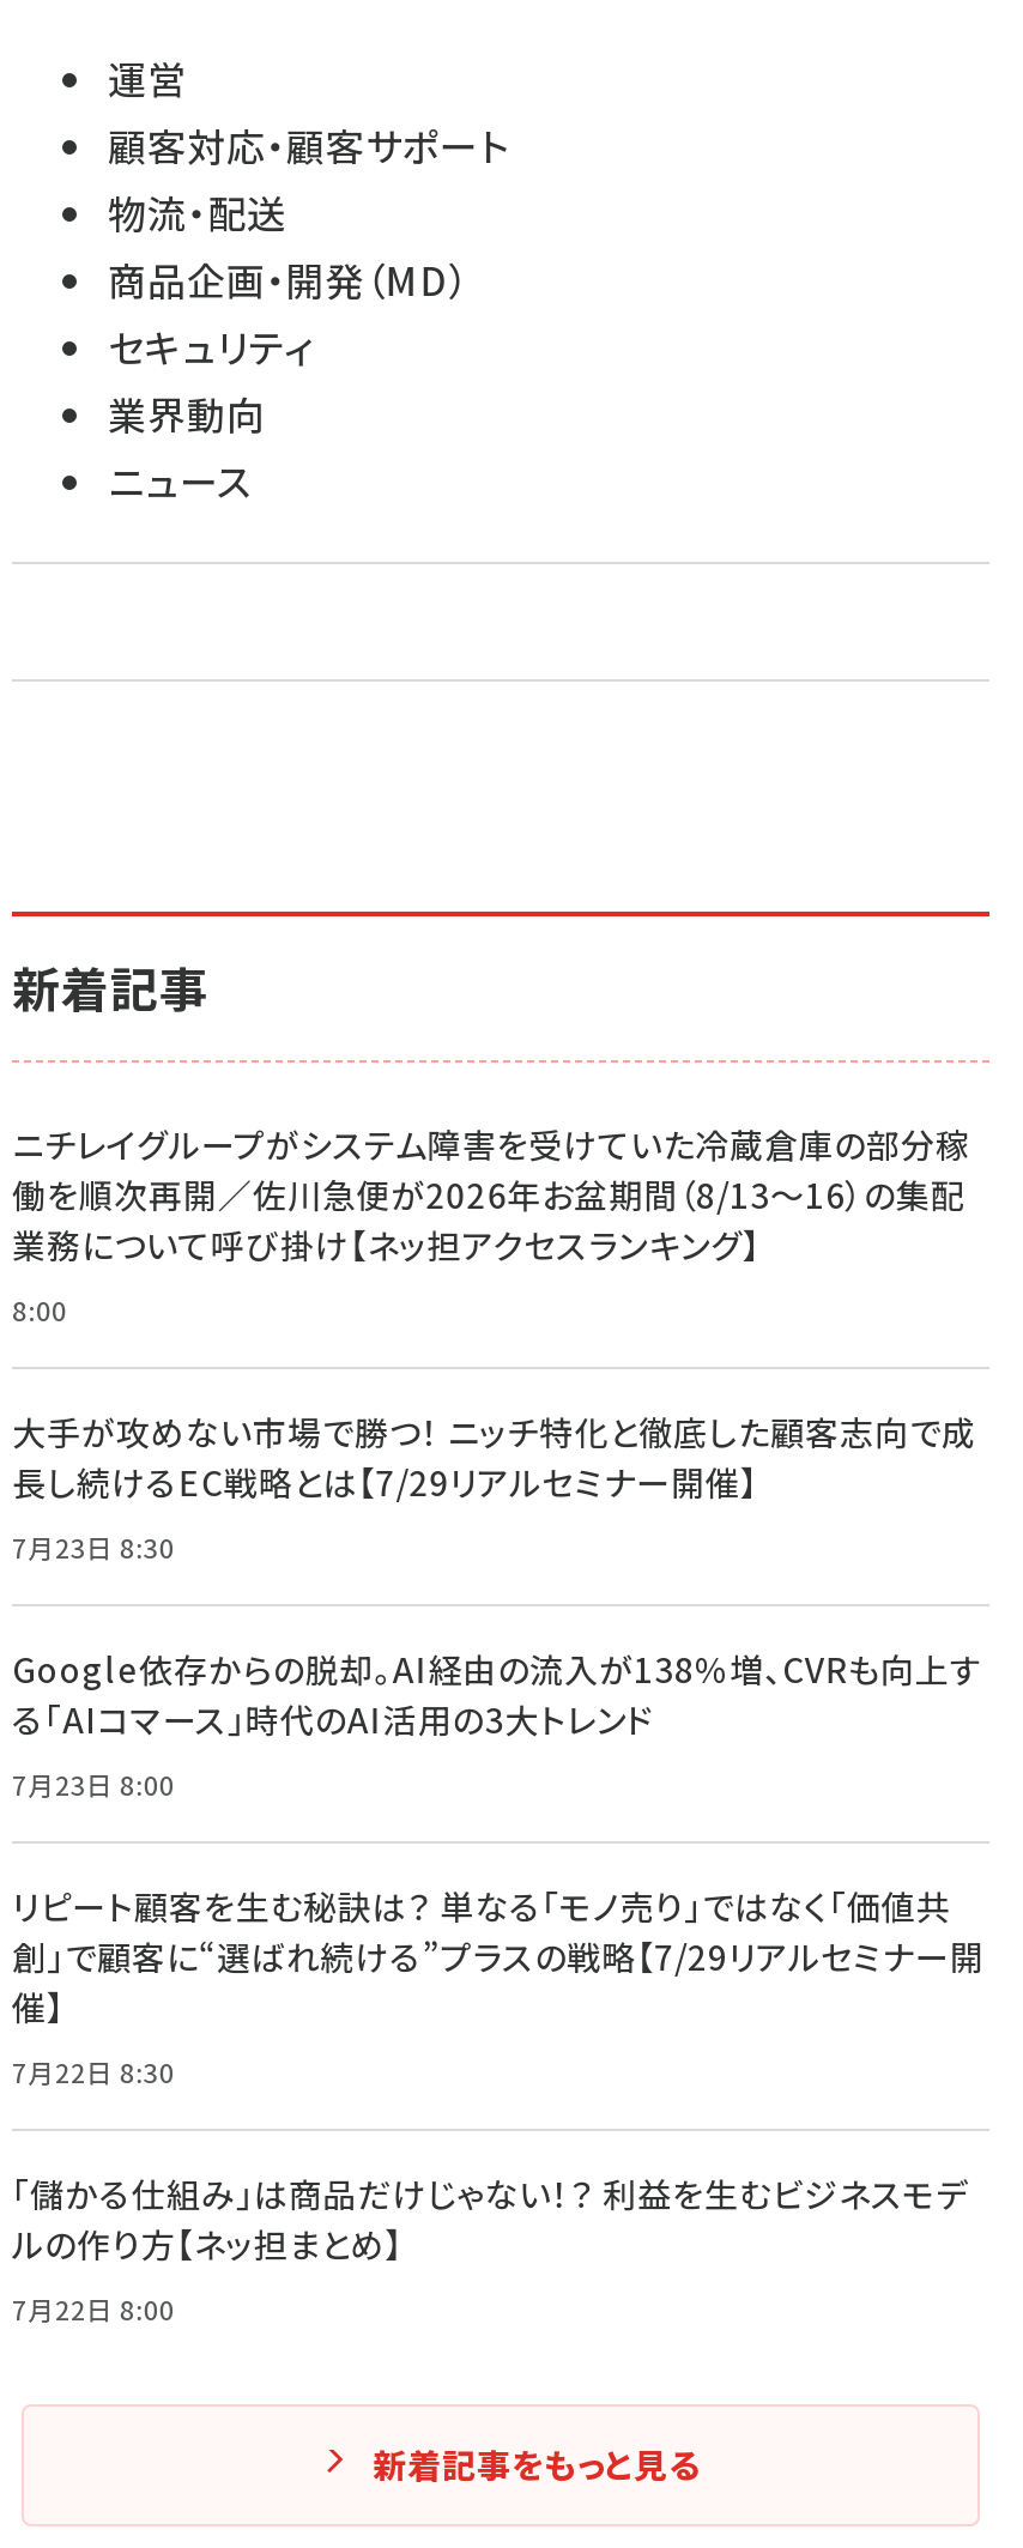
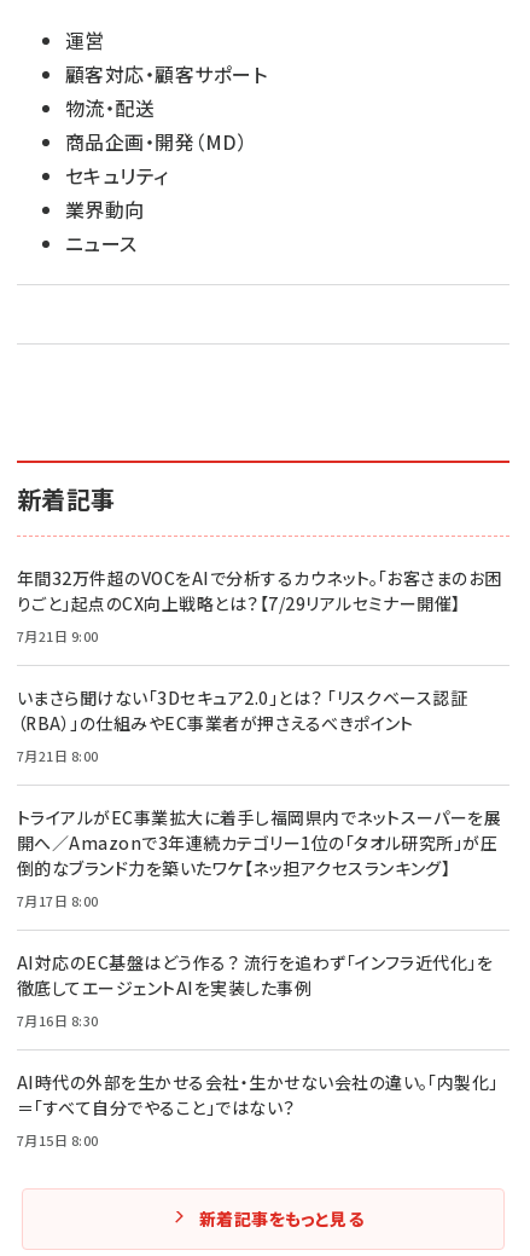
- ニチレイグループがシステム障害を受けていた冷蔵倉庫の部分稼
- 働を順次再開／佐川急便が2026年お盆期間（8/13～16）の集配
- 業務について呼び掛け【ネッ担アクセスランキング】
- 8:00
+ 年間32万件超のVOCをAIで分析するカウネット。「お客さまのお困
+ りごと」起点のCX向上戦略とは？【7/29リアルセミナー開催】
+ 7月21日 9:00

- 大手が攻めない市場で勝つ！ ニッチ特化と徹底した顧客志向で成
- 長し続けるEC戦略とは【7/29リアルセミナー開催】
- 7月23日 8:30
+ いまさら聞けない「3Dセキュア2.0」とは？ 「リスクベース認証
+ （RBA）」の仕組みやEC事業者が押さえるべきポイント
+ 7月21日 8:00

- Google依存からの脱却。AI経由の流入が138%増、CVRも向上す
- る「AIコマース」時代のAI活用の3大トレンド
- 7月23日 8:00
+ トライアルがEC事業拡大に着手し福岡県内でネットスーパーを展
+ 開へ／Amazonで3年連続カテゴリー1位の「タオル研究所」が圧
+ 倒的なブランド力を築いたワケ【ネッ担アクセスランキング】
+ 7月17日 8:00

- リピート顧客を生む秘訣は？ 単なる「モノ売り」ではなく「価値共
- 創」で顧客に“選ばれ続ける”プラスの戦略【7/29リアルセミナー開
- 催】
- 7月22日 8:30
+ AI対応のEC基盤はどう作る？ 流行を追わず「インフラ近代化」を
+ 徹底してエージェントAIを実装した事例
+ 7月16日 8:30

- 「儲かる仕組み」は商品だけじゃない！？ 利益を生むビジネスモデ
- ルの作り方【ネッ担まとめ】
- 7月22日 8:00
+ AI時代の外部を生かせる会社・生かせない会社の違い。「内製化」
+ ＝「すべて自分でやること」ではない？
+ 7月15日 8:00
